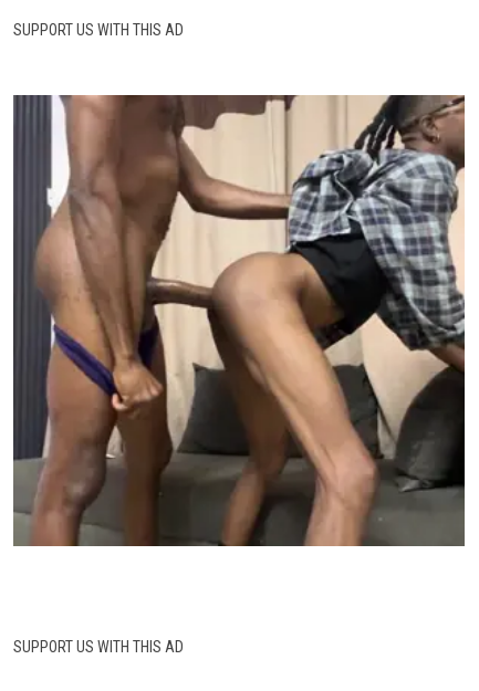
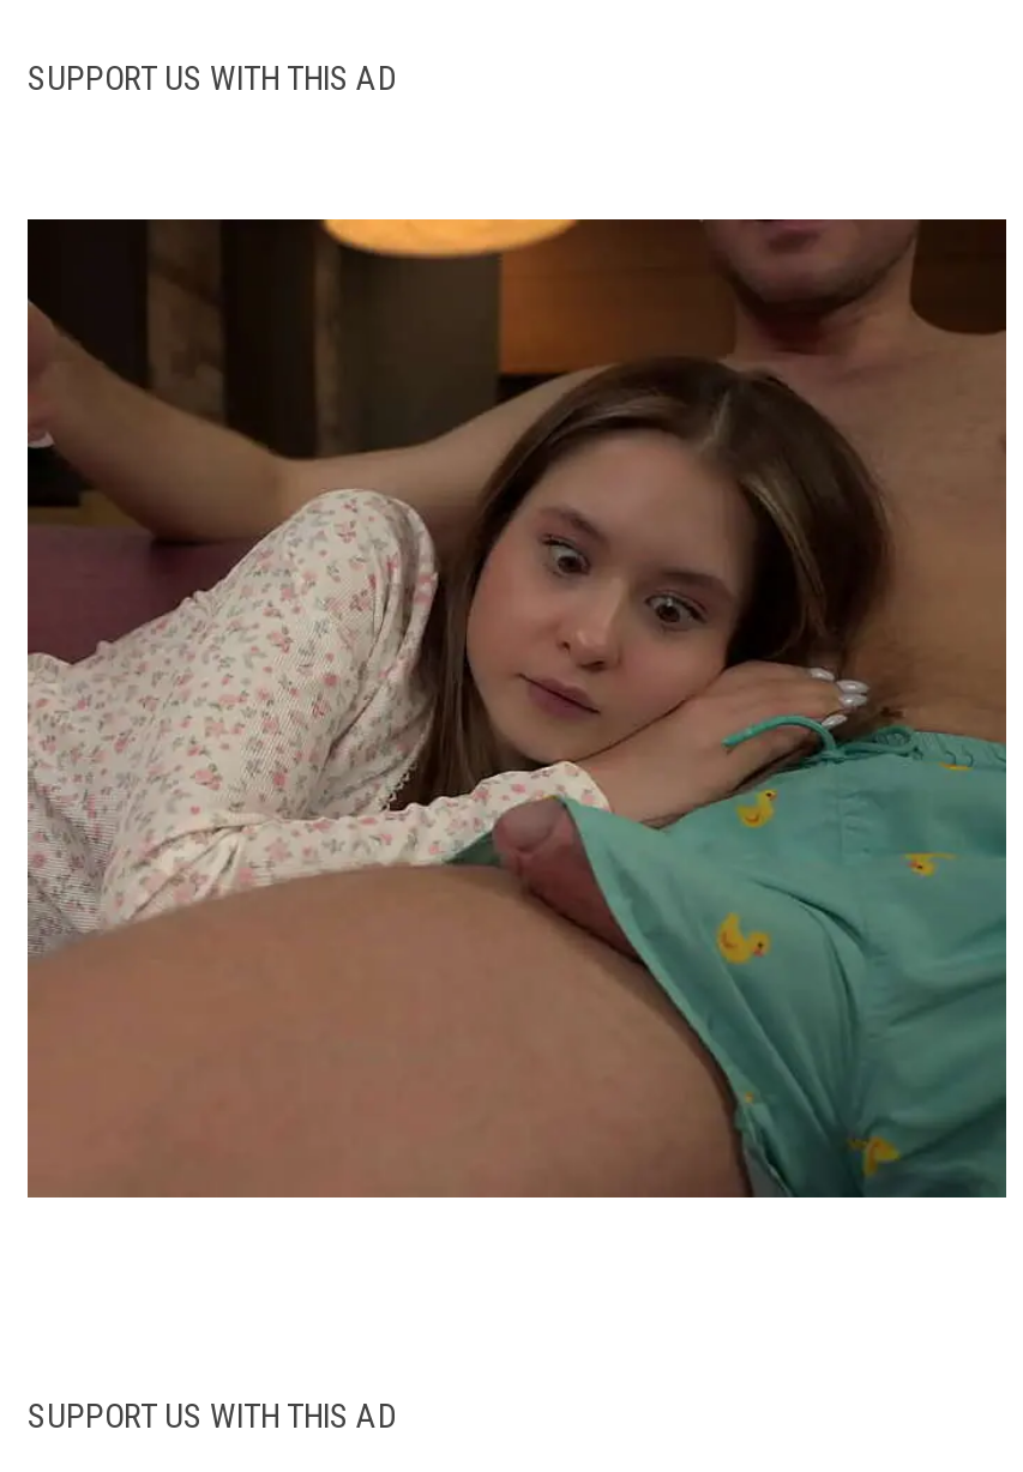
- [image]
+ [image]
